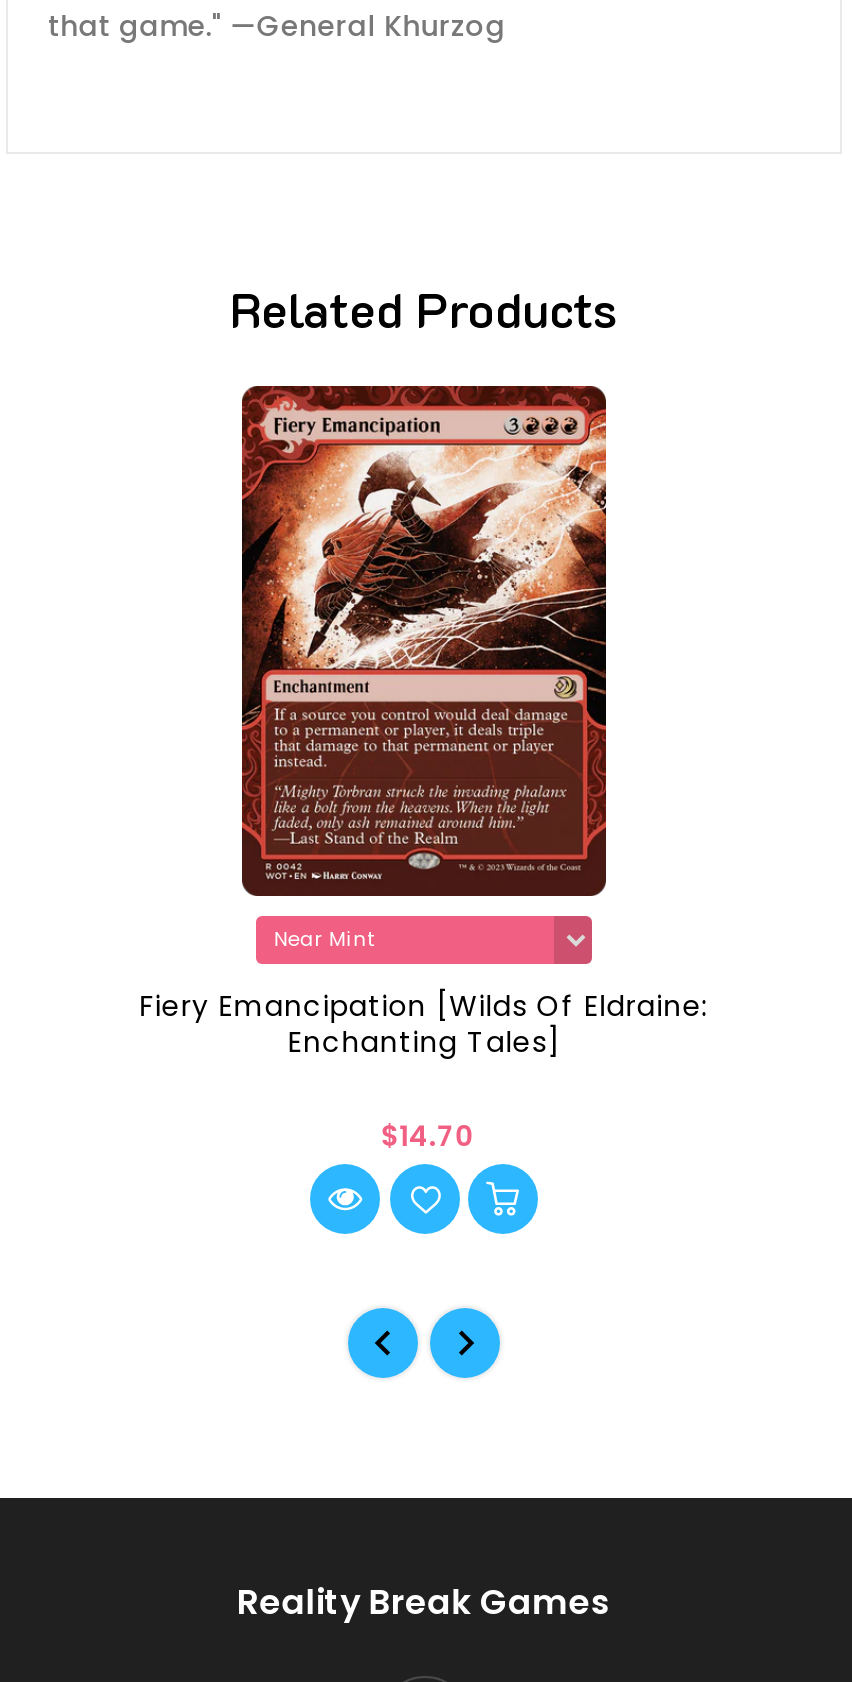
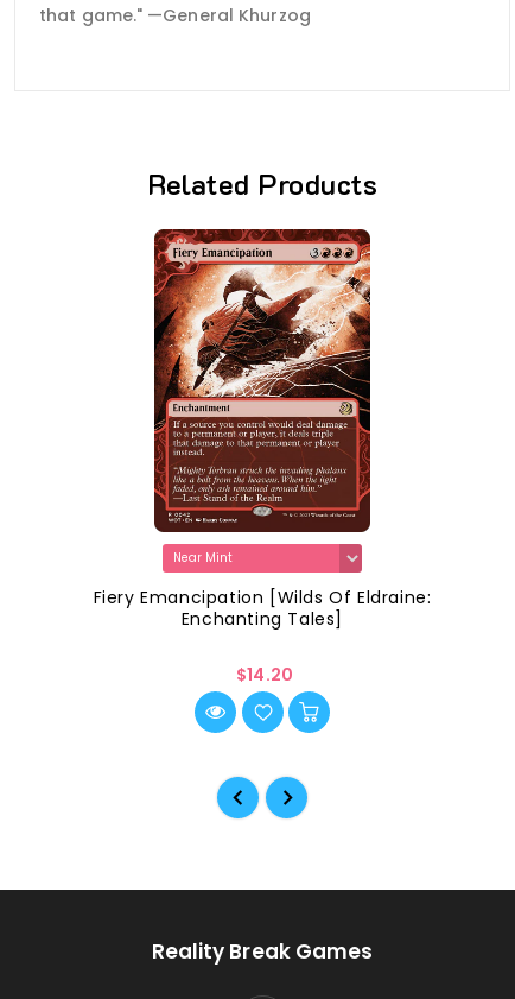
- $14.70
+ $14.20
